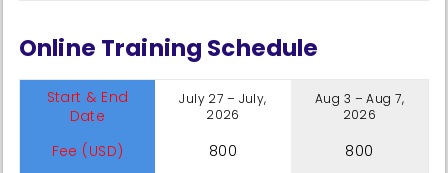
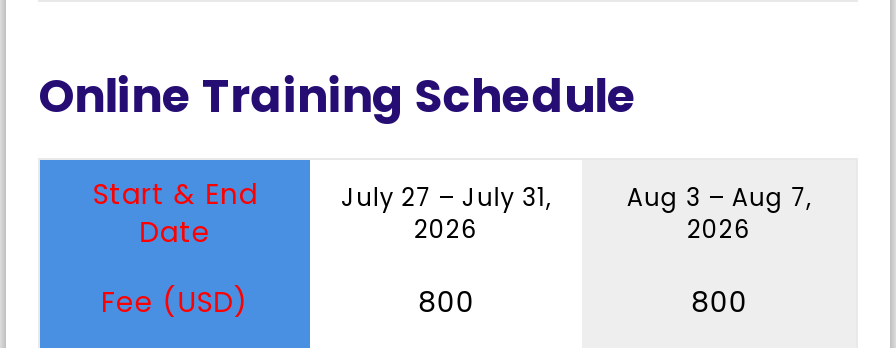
- July 27 – July,
+ July 27 – July 31,
